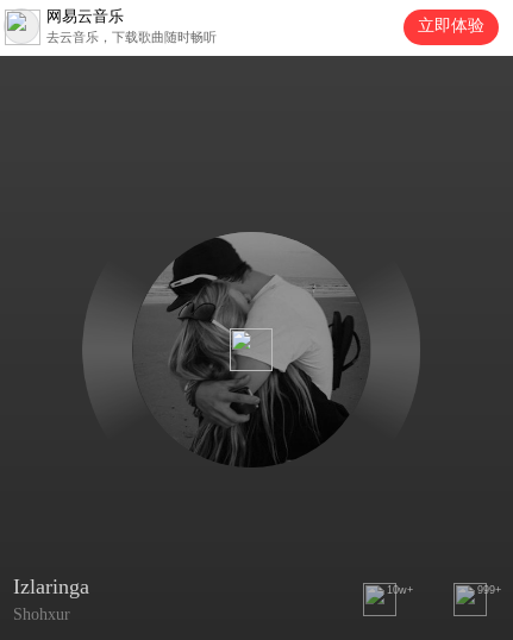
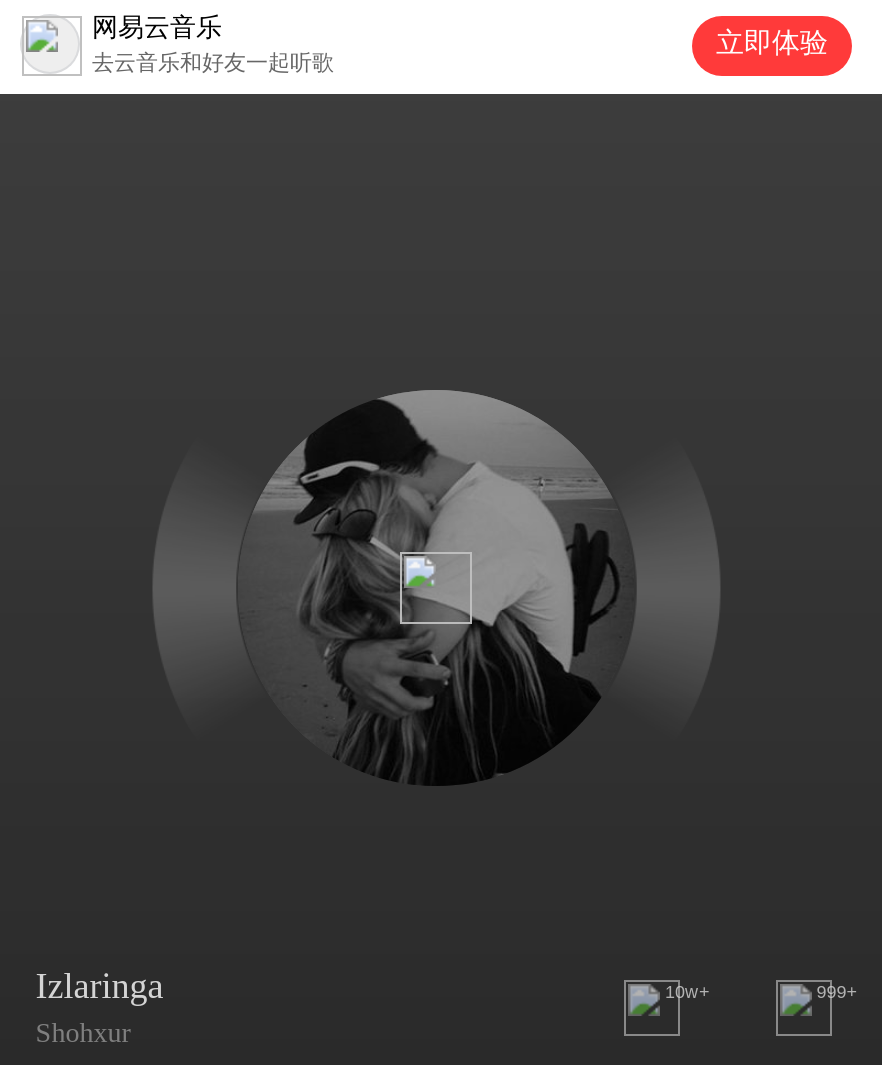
- 去云音乐，下载歌曲随时畅听
+ 去云音乐和好友一起听歌
